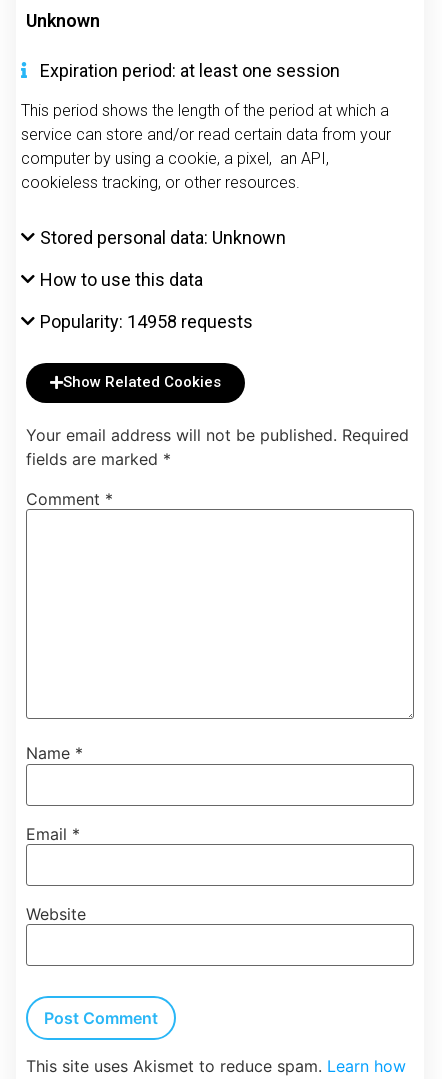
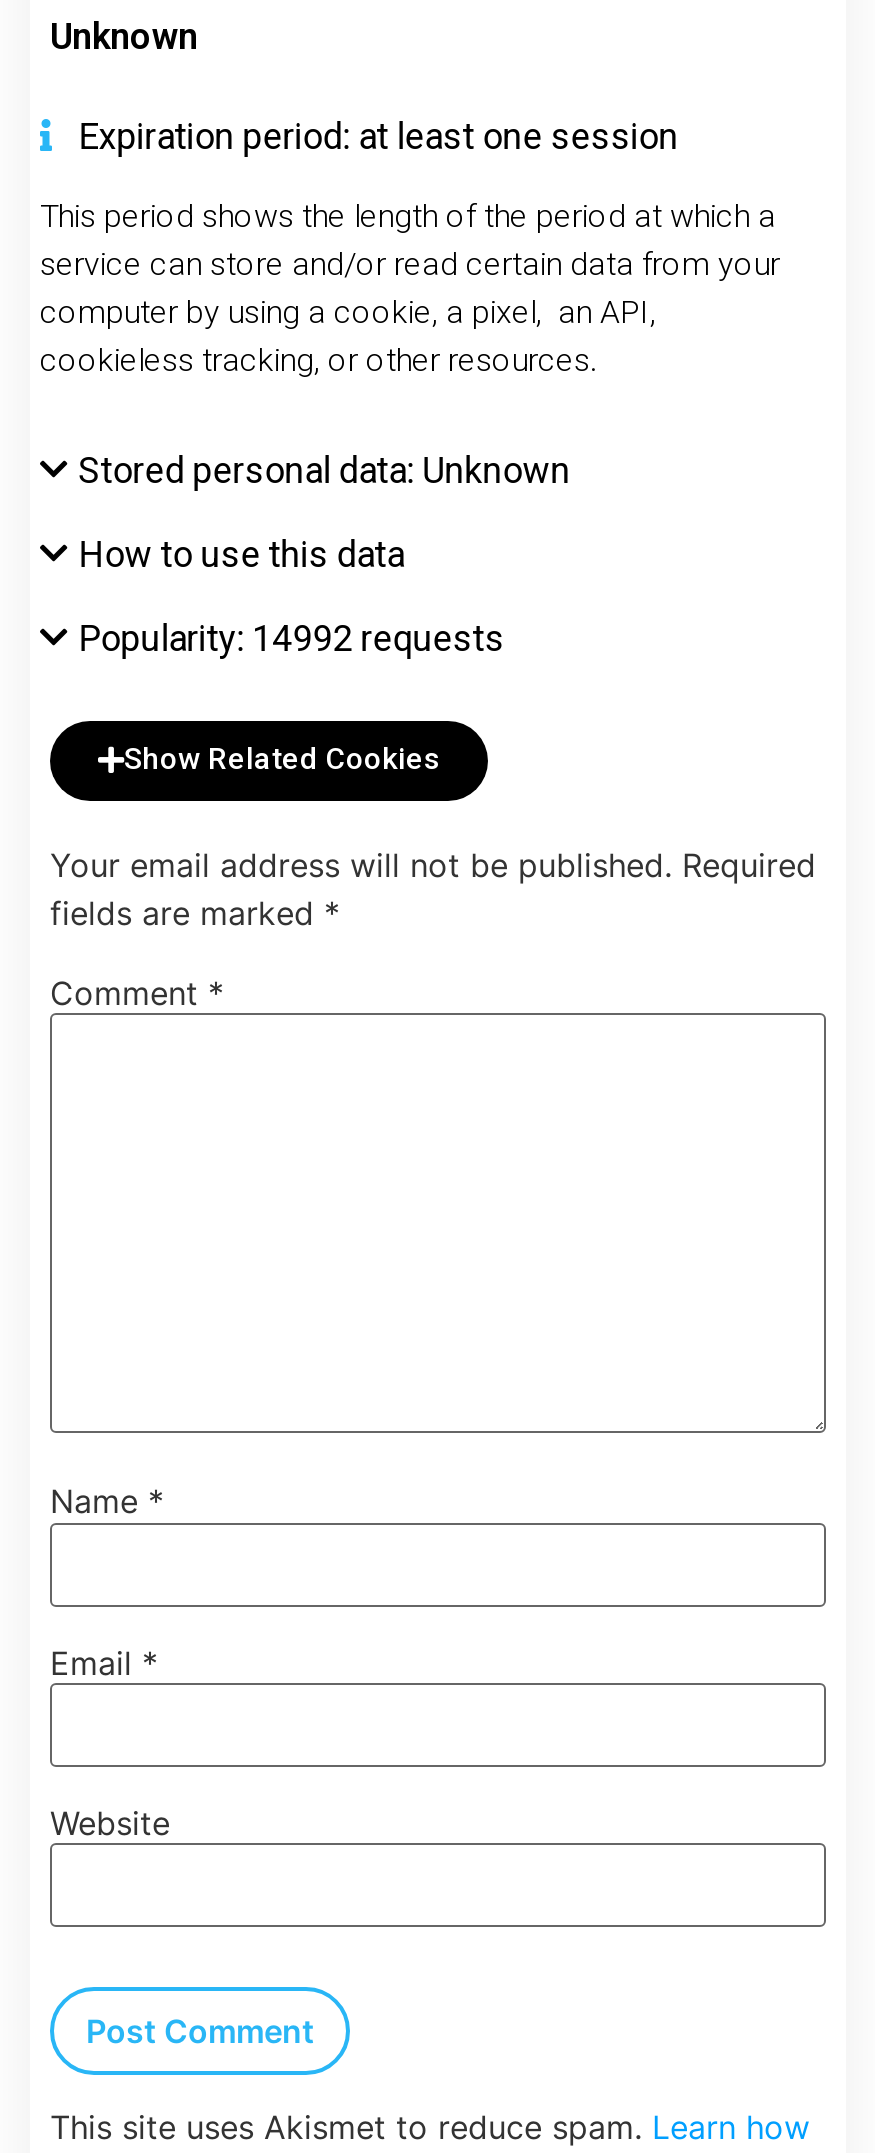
- Popularity: 14958 requests
+ Popularity: 14992 requests
